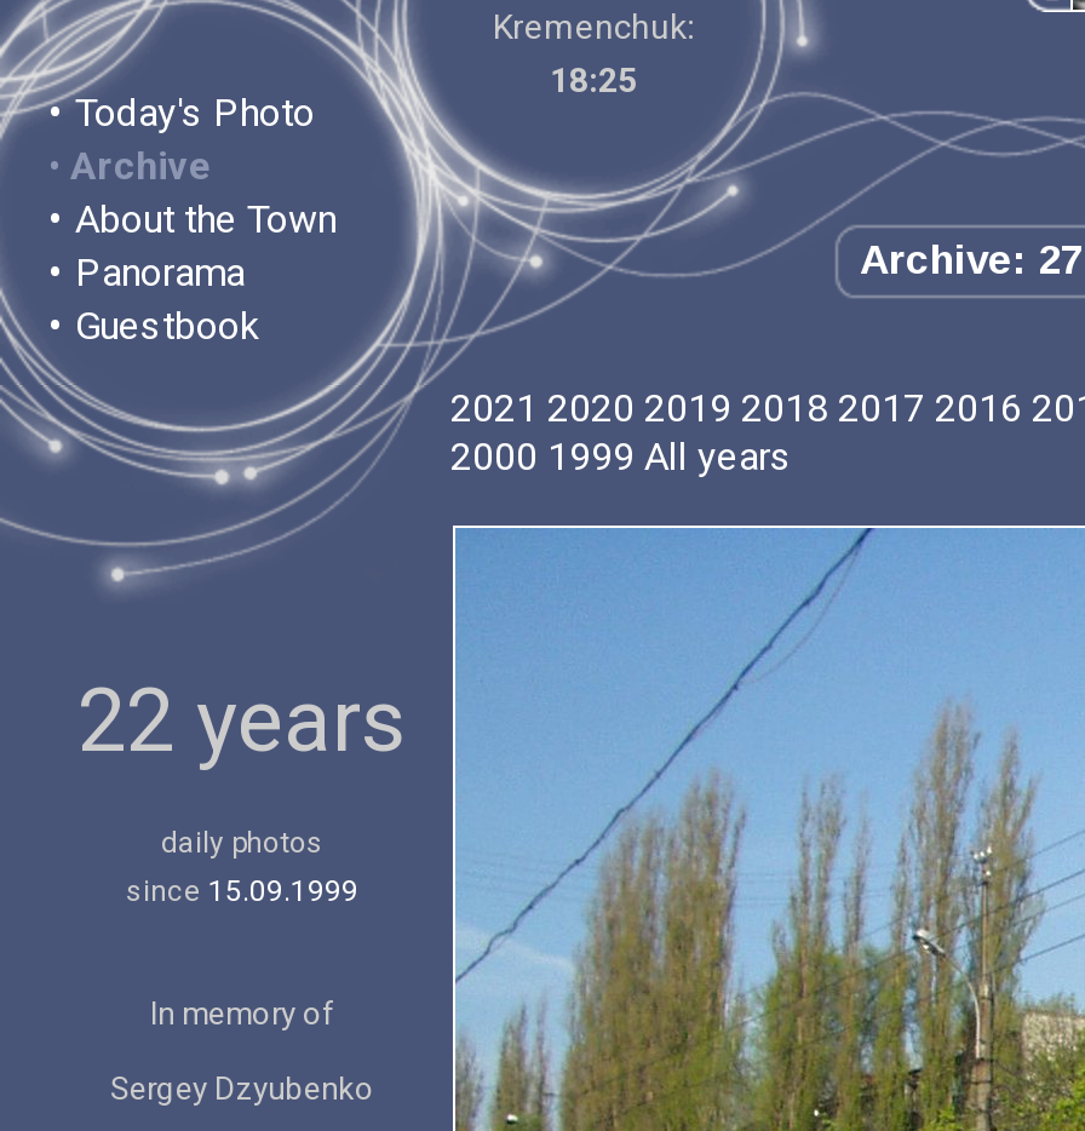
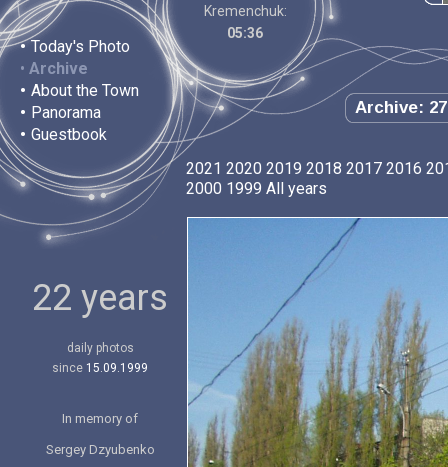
- 18:25
+ 05:36
